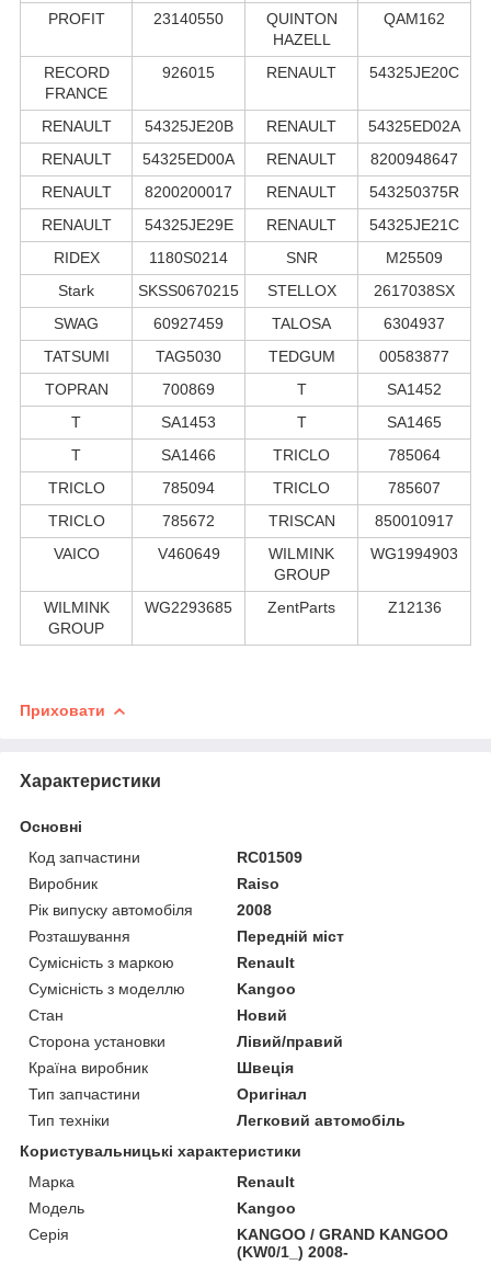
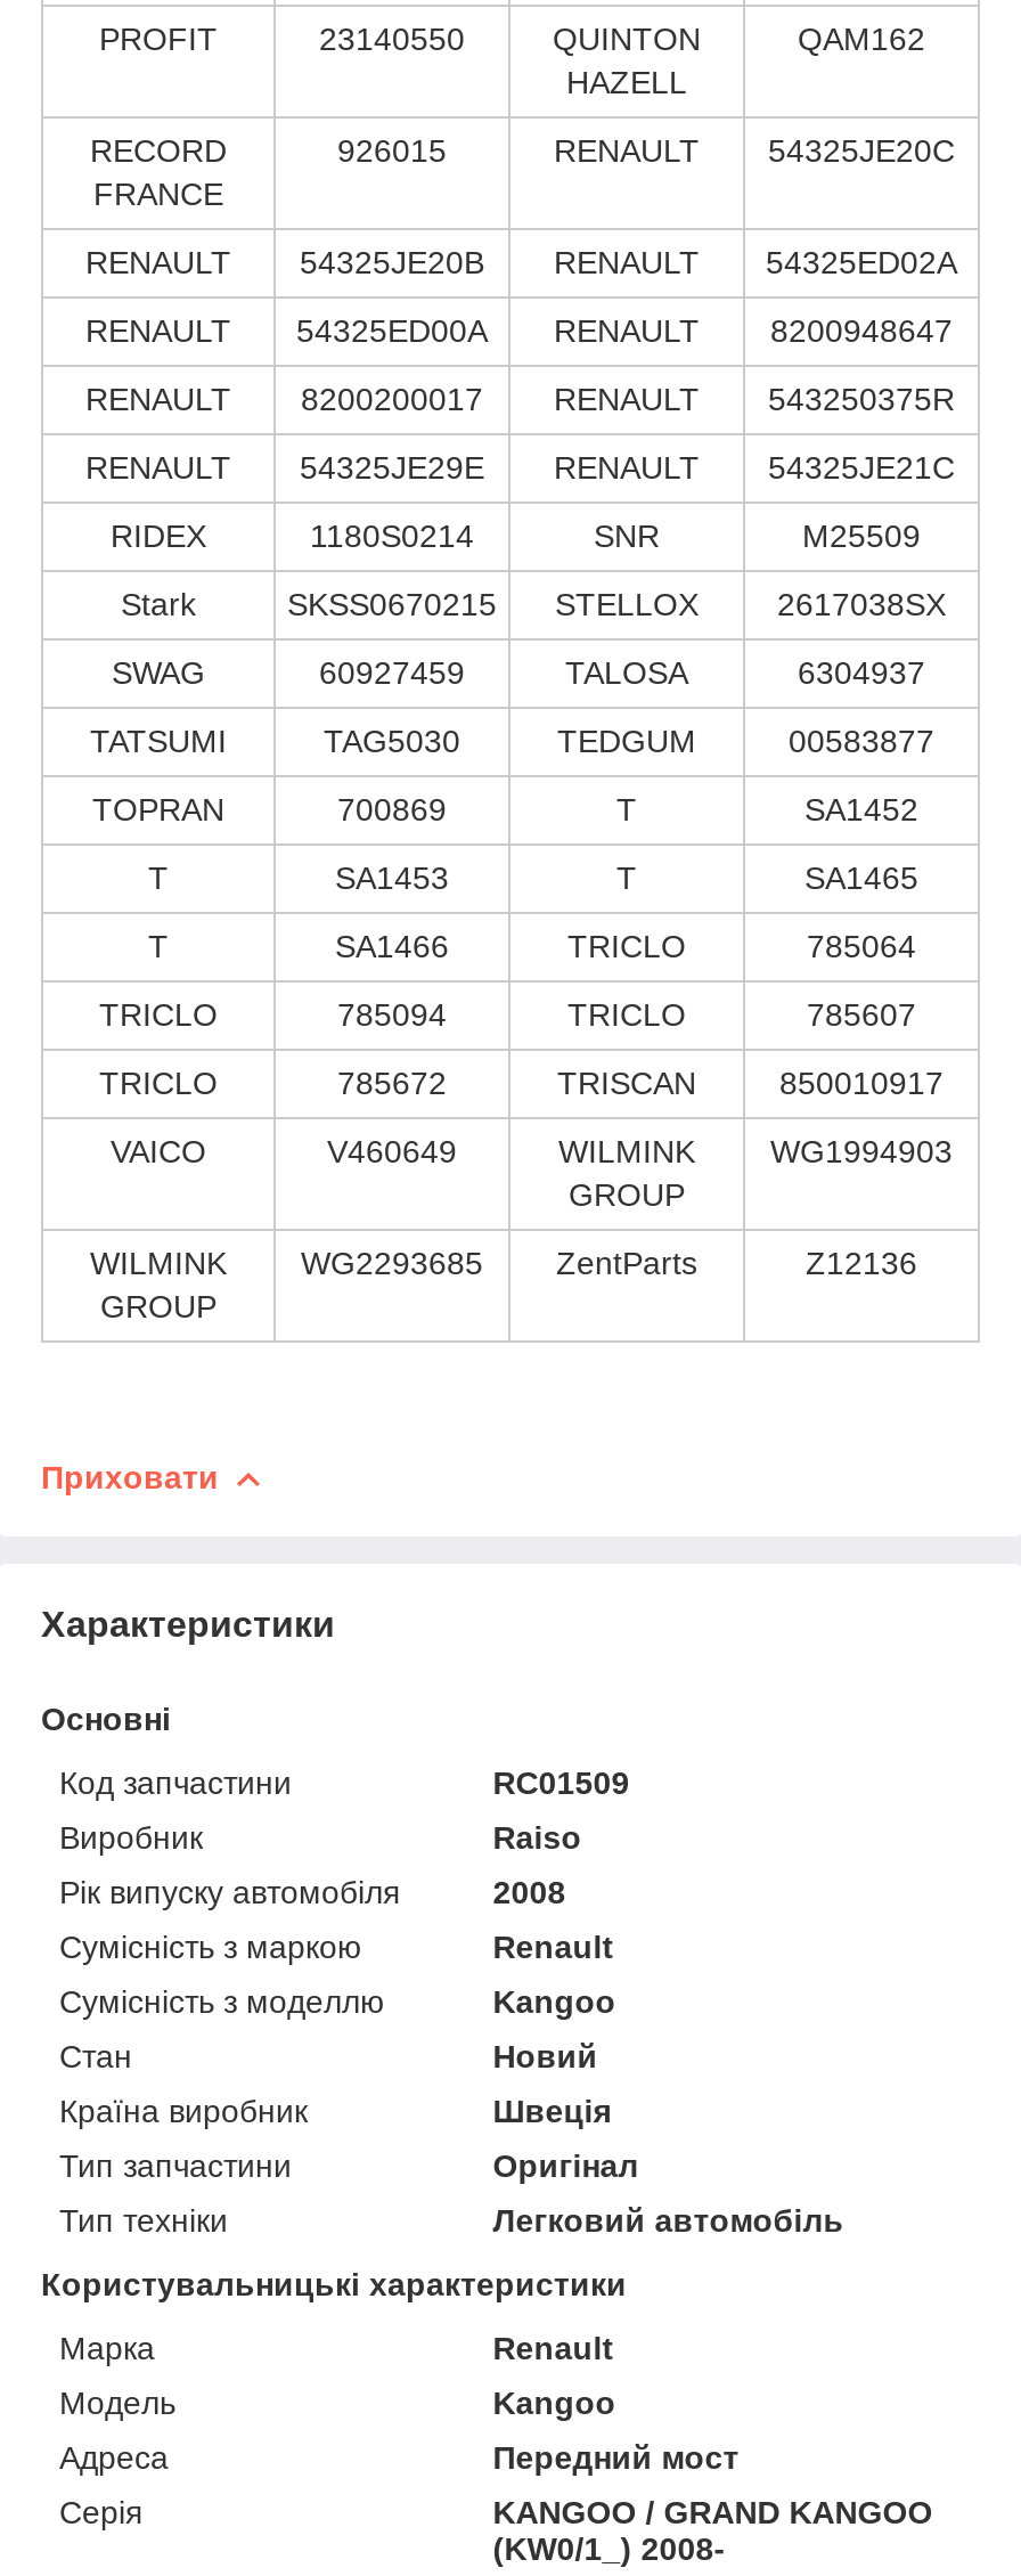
- Розташування
- Передній міст

- Сторона установки
- Лівий/правий

moved up: Країна виробник | Швеція | Тип запчастини | ... | Мoдель | Kangoo

+ Адреса
+ Передний мост
